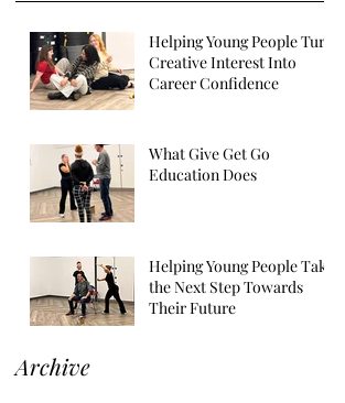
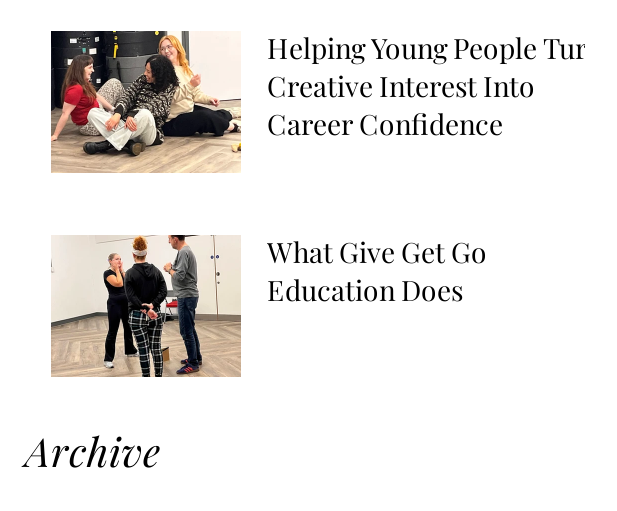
- [image]
- Helping Young People Take
- the Next Step Towards
- Their Future
